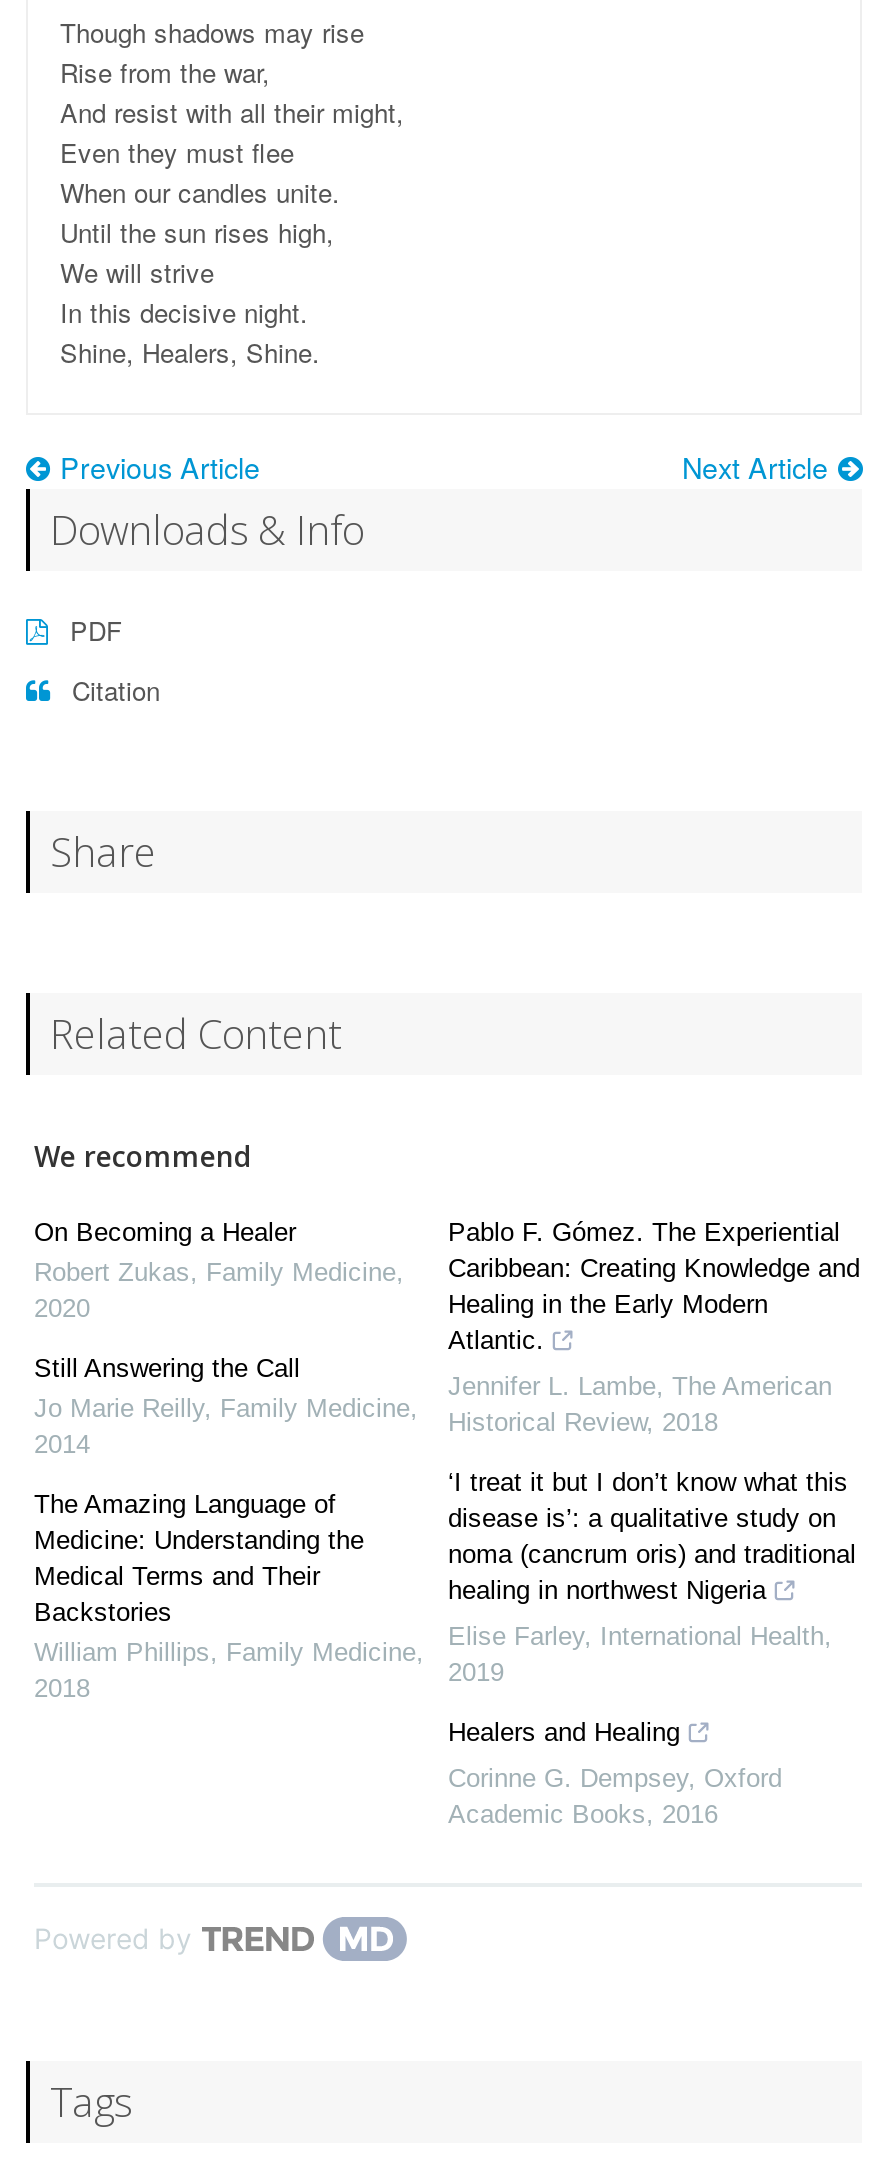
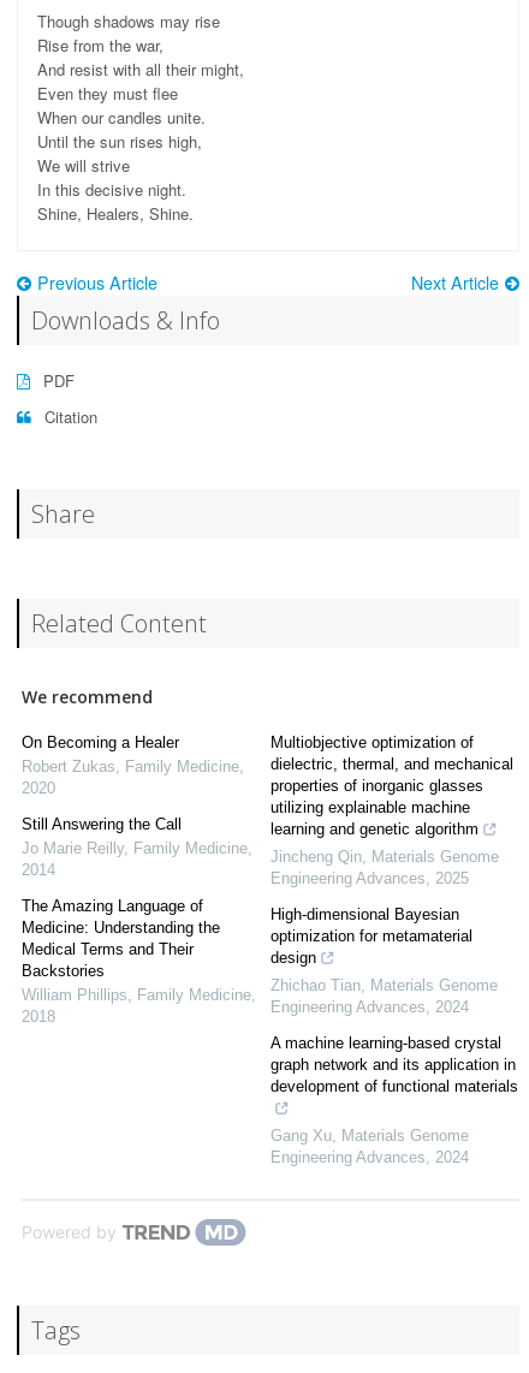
- Pablo F. Gómez. The Experiential
- Caribbean: Creating Knowledge and
- Healing in the Early Modern
- Atlantic.
+ Multiobjective optimization of
+ dielectric, thermal, and mechanical
+ properties of inorganic glasses
+ utilizing explainable machine
+ learning and genetic algorithm

- Jennifer L. Lambe, The American
- Historical Review, 2018
+ Jincheng Qin, Materials Genome
+ Engineering Advances, 2025

- ‘I treat it but I don’t know what this
- disease is’: a qualitative study on
- noma (cancrum oris) and traditional
- healing in northwest Nigeria
+ High-dimensional Bayesian
+ optimization for metamaterial
+ design

- Elise Farley, International Health,
- 2019
+ Zhichao Tian, Materials Genome
+ Engineering Advances, 2024

- Healers and Healing
+ A machine learning-based crystal
+ graph network and its application in
+ development of functional materials

- Corinne G. Dempsey, Oxford
- Academic Books, 2016
+ Gang Xu, Materials Genome
+ Engineering Advances, 2024
